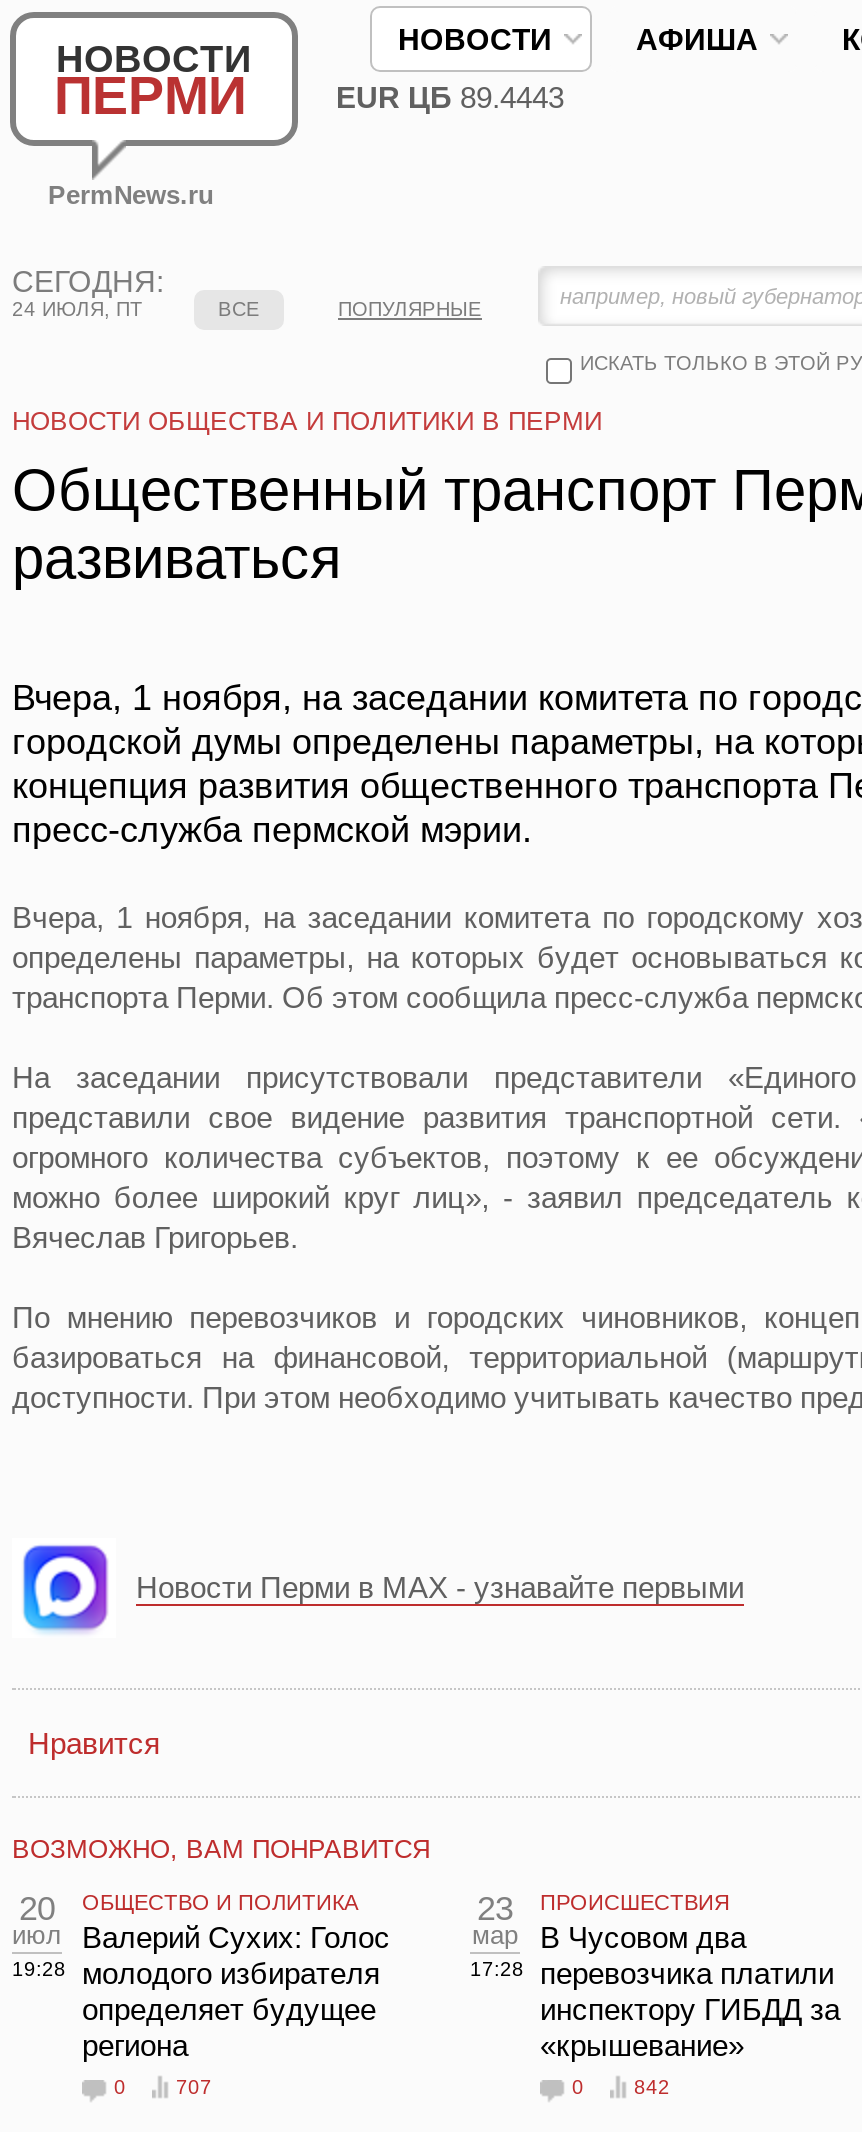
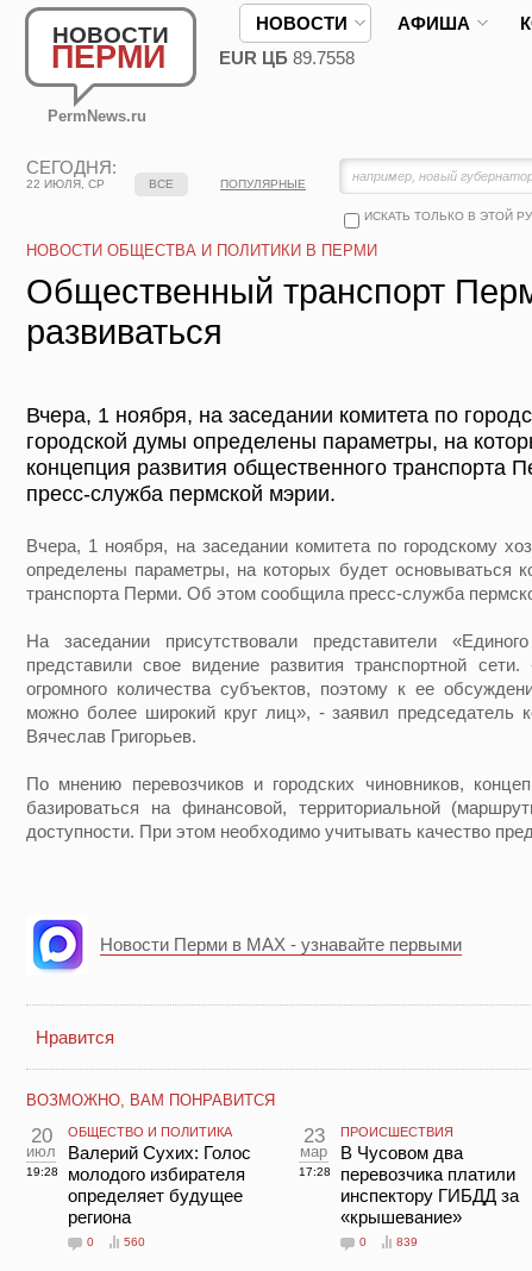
- EUR ЦБ 89.4443
+ EUR ЦБ 89.7558

- 24 ИЮЛЯ, ПТ
+ 22 ИЮЛЯ, СР

- 707
+ 560

- 842
+ 839
